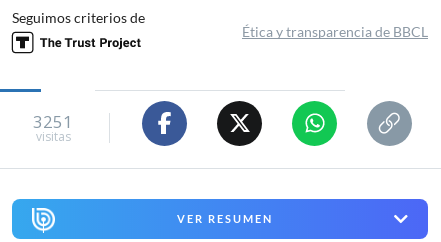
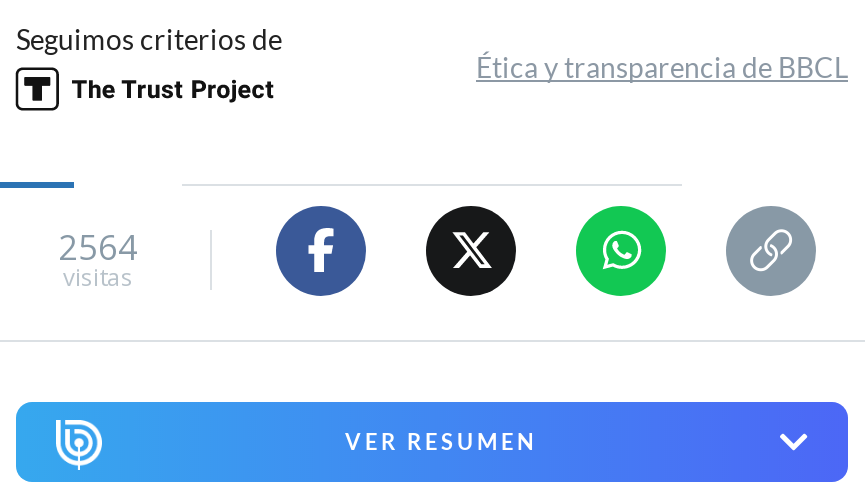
- 3251
+ 2564
